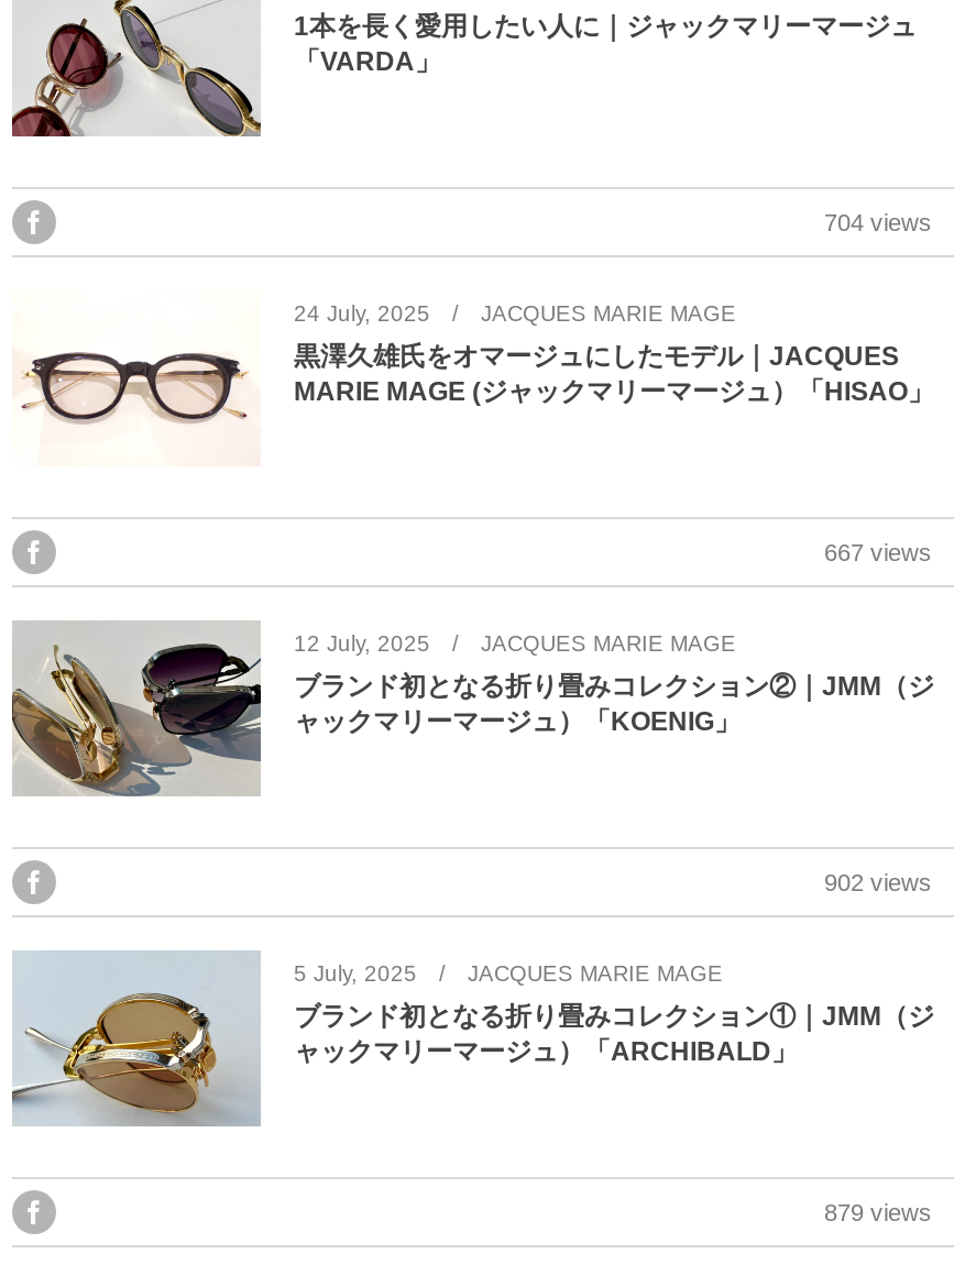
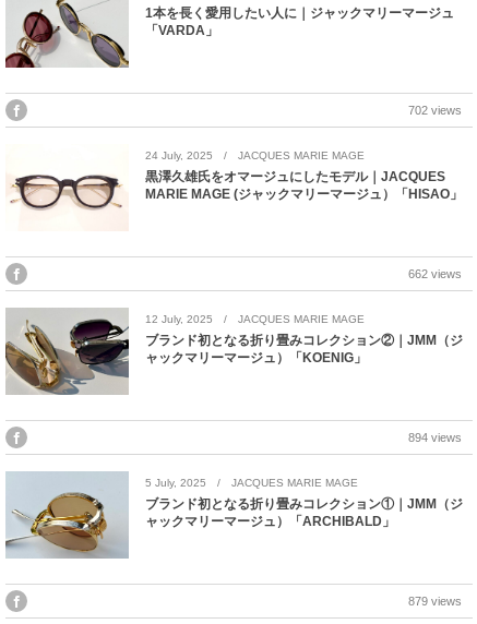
- 704 views
+ 702 views

- 667 views
+ 662 views

- 902 views
+ 894 views
